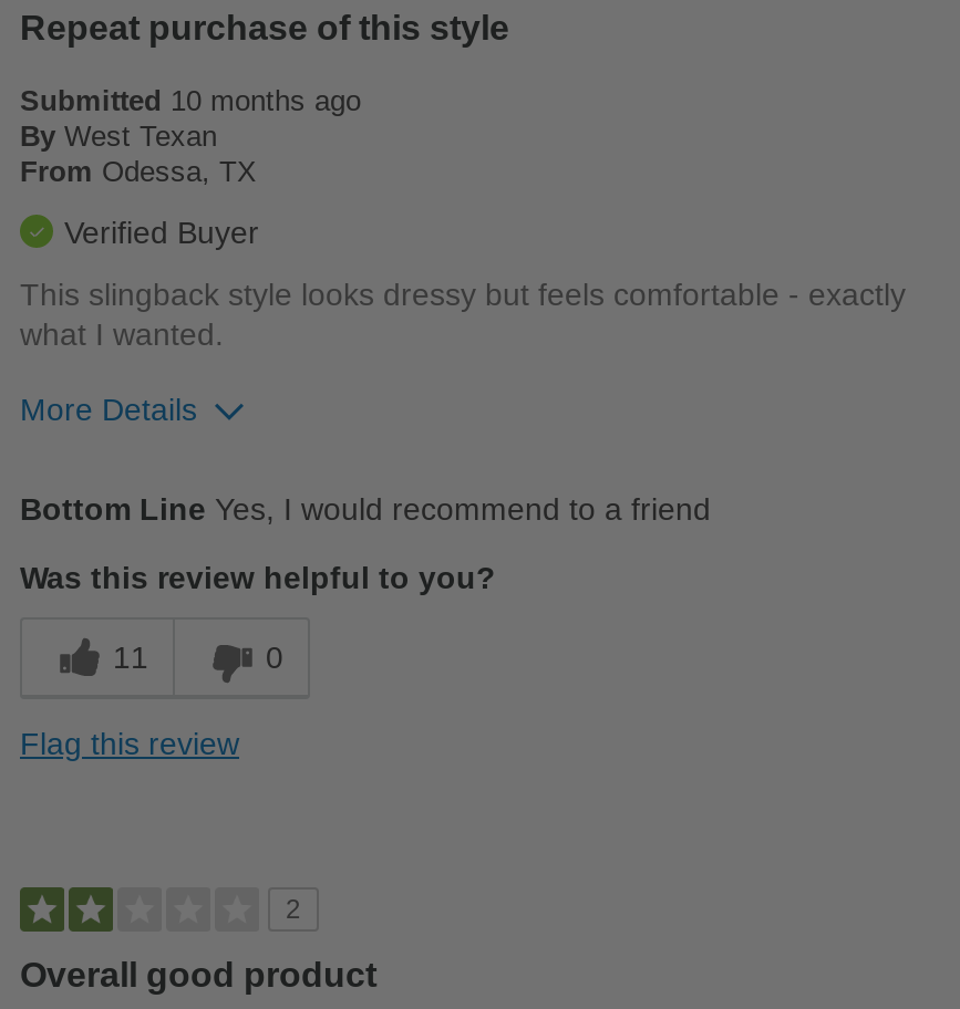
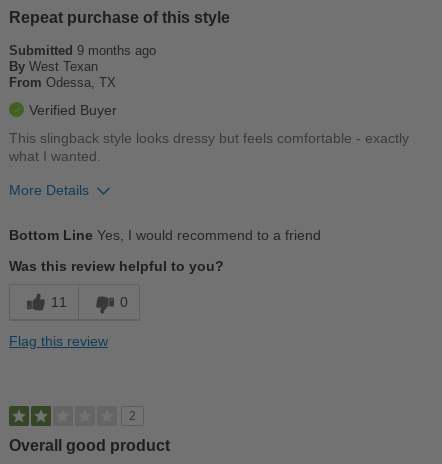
- Submitted 10 months ago
+ Submitted 9 months ago
